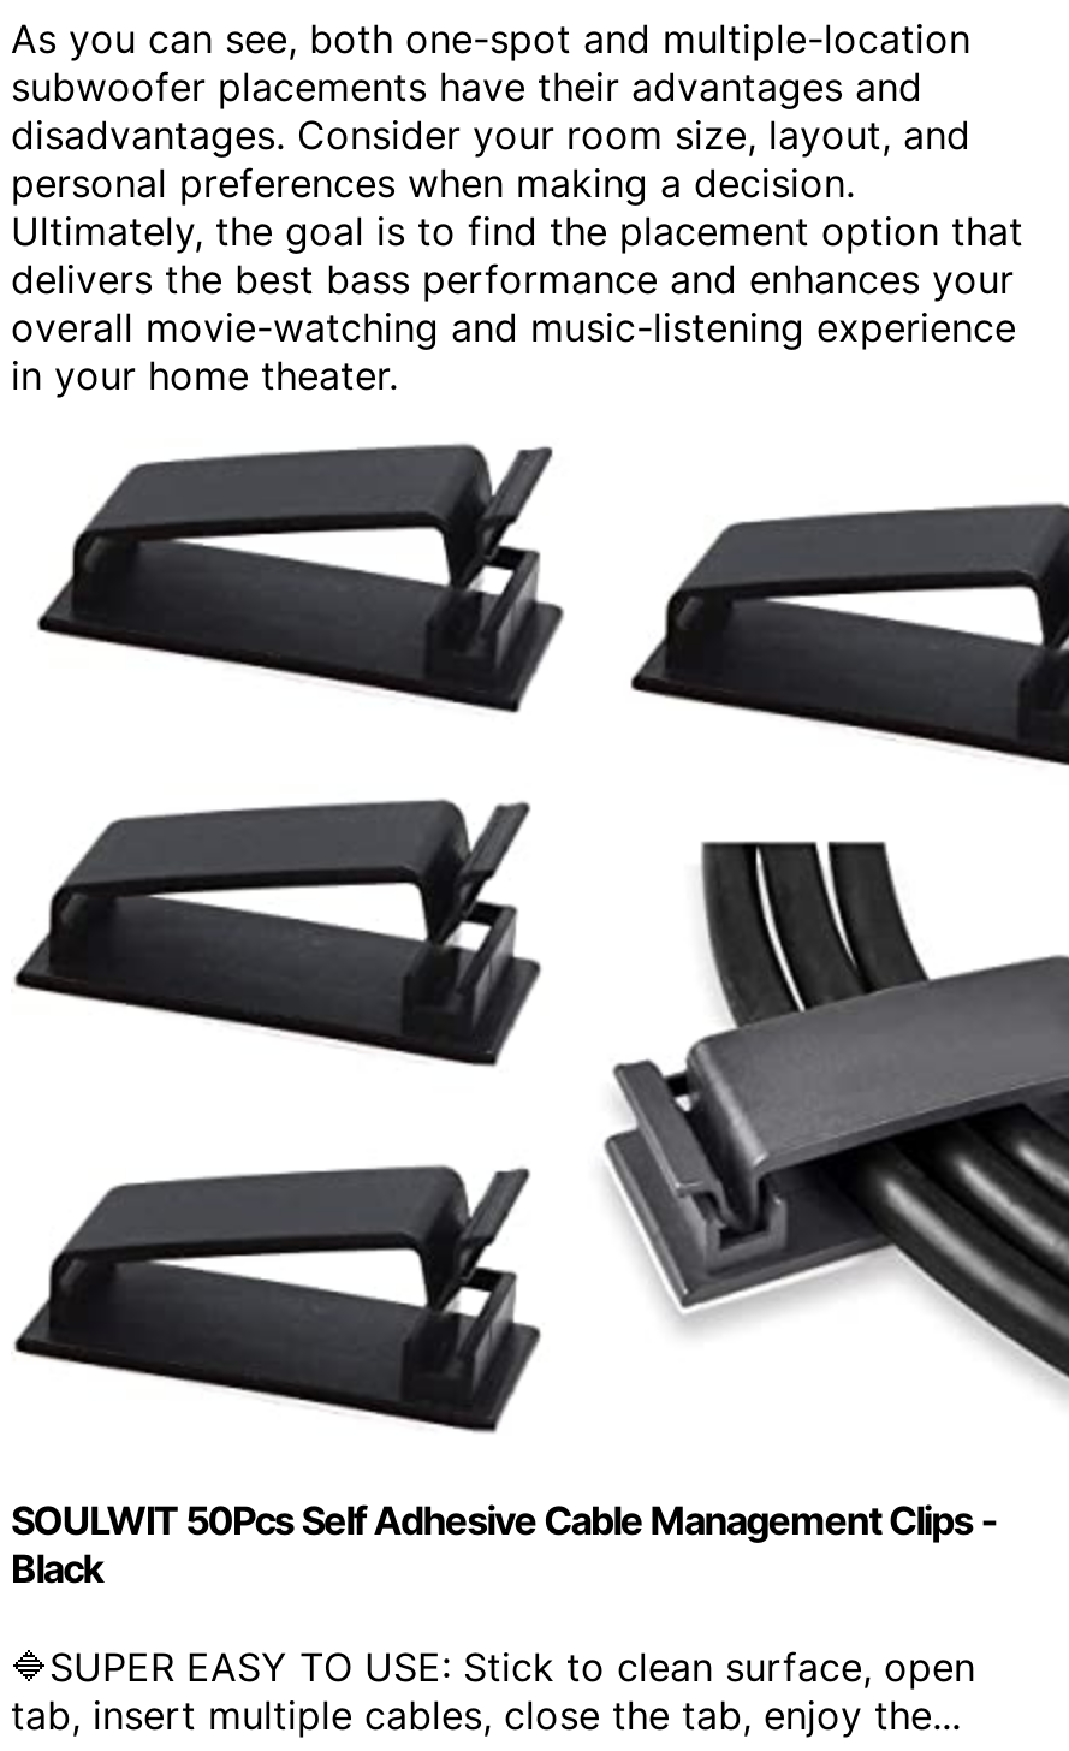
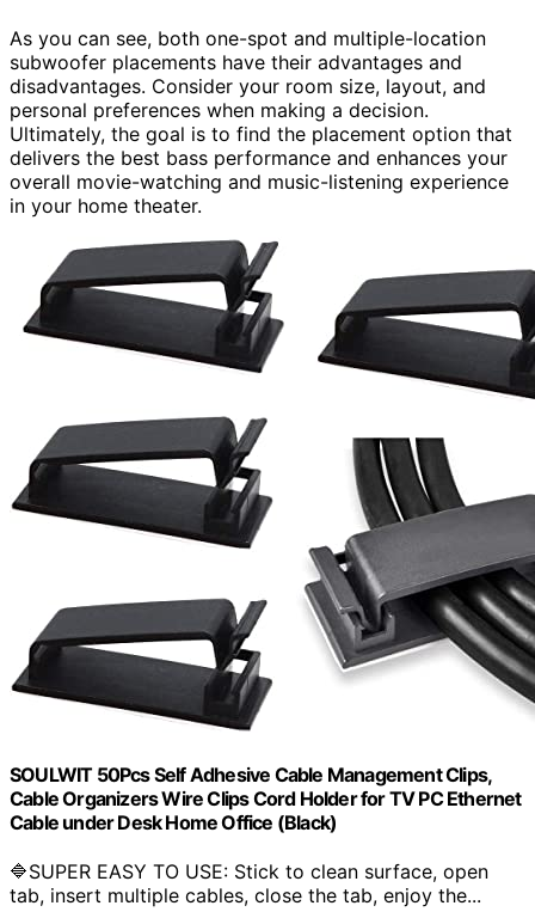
- SOULWIT 50Pcs Self Adhesive Cable Management Clips -
- Black
+ SOULWIT 50Pcs Self Adhesive Cable Management Clips,
+ Cable Organizers Wire Clips Cord Holder for TV PC Ethernet
+ Cable under Desk Home Office (Black)
